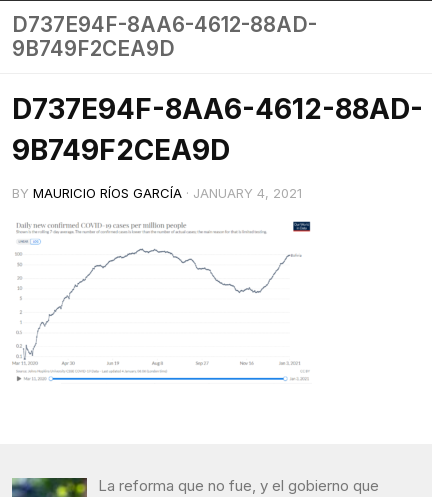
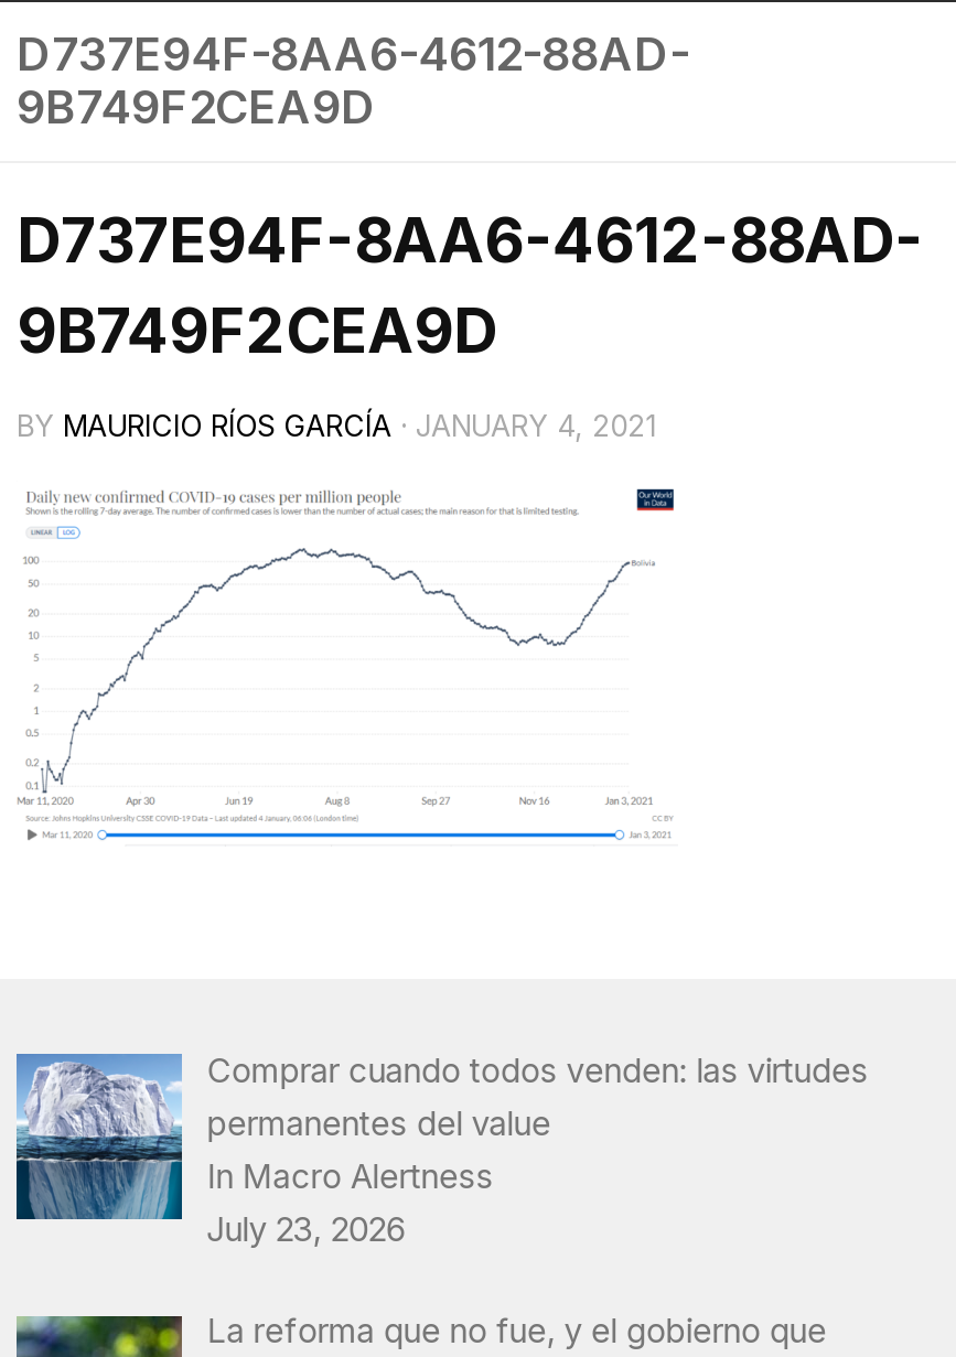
+ [image]
+ Comprar cuando todos venden: las virtudes
+ permanentes del value
+ In Macro Alertness
+ July 23, 2026
